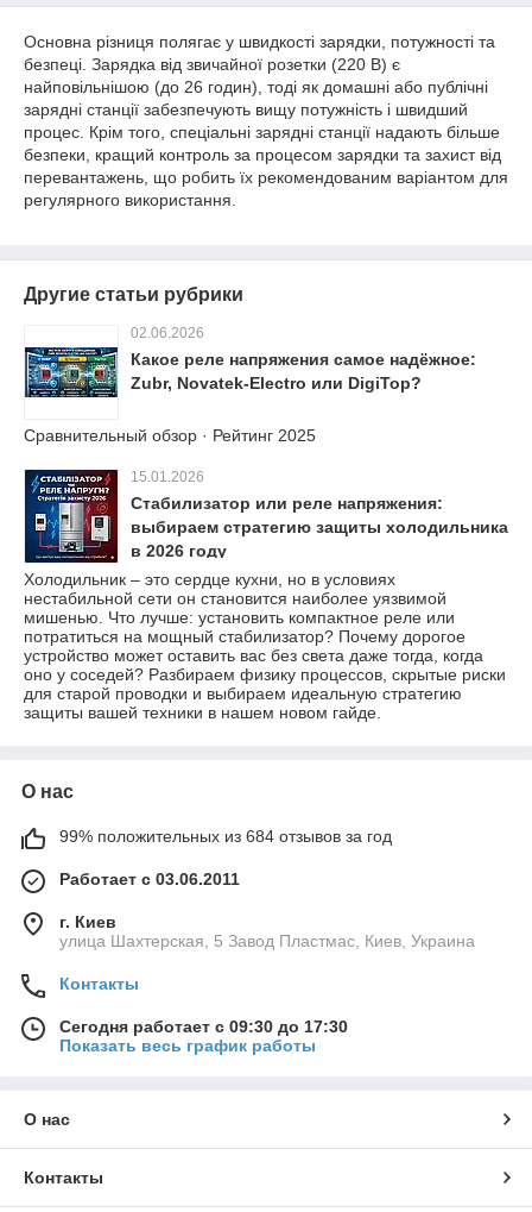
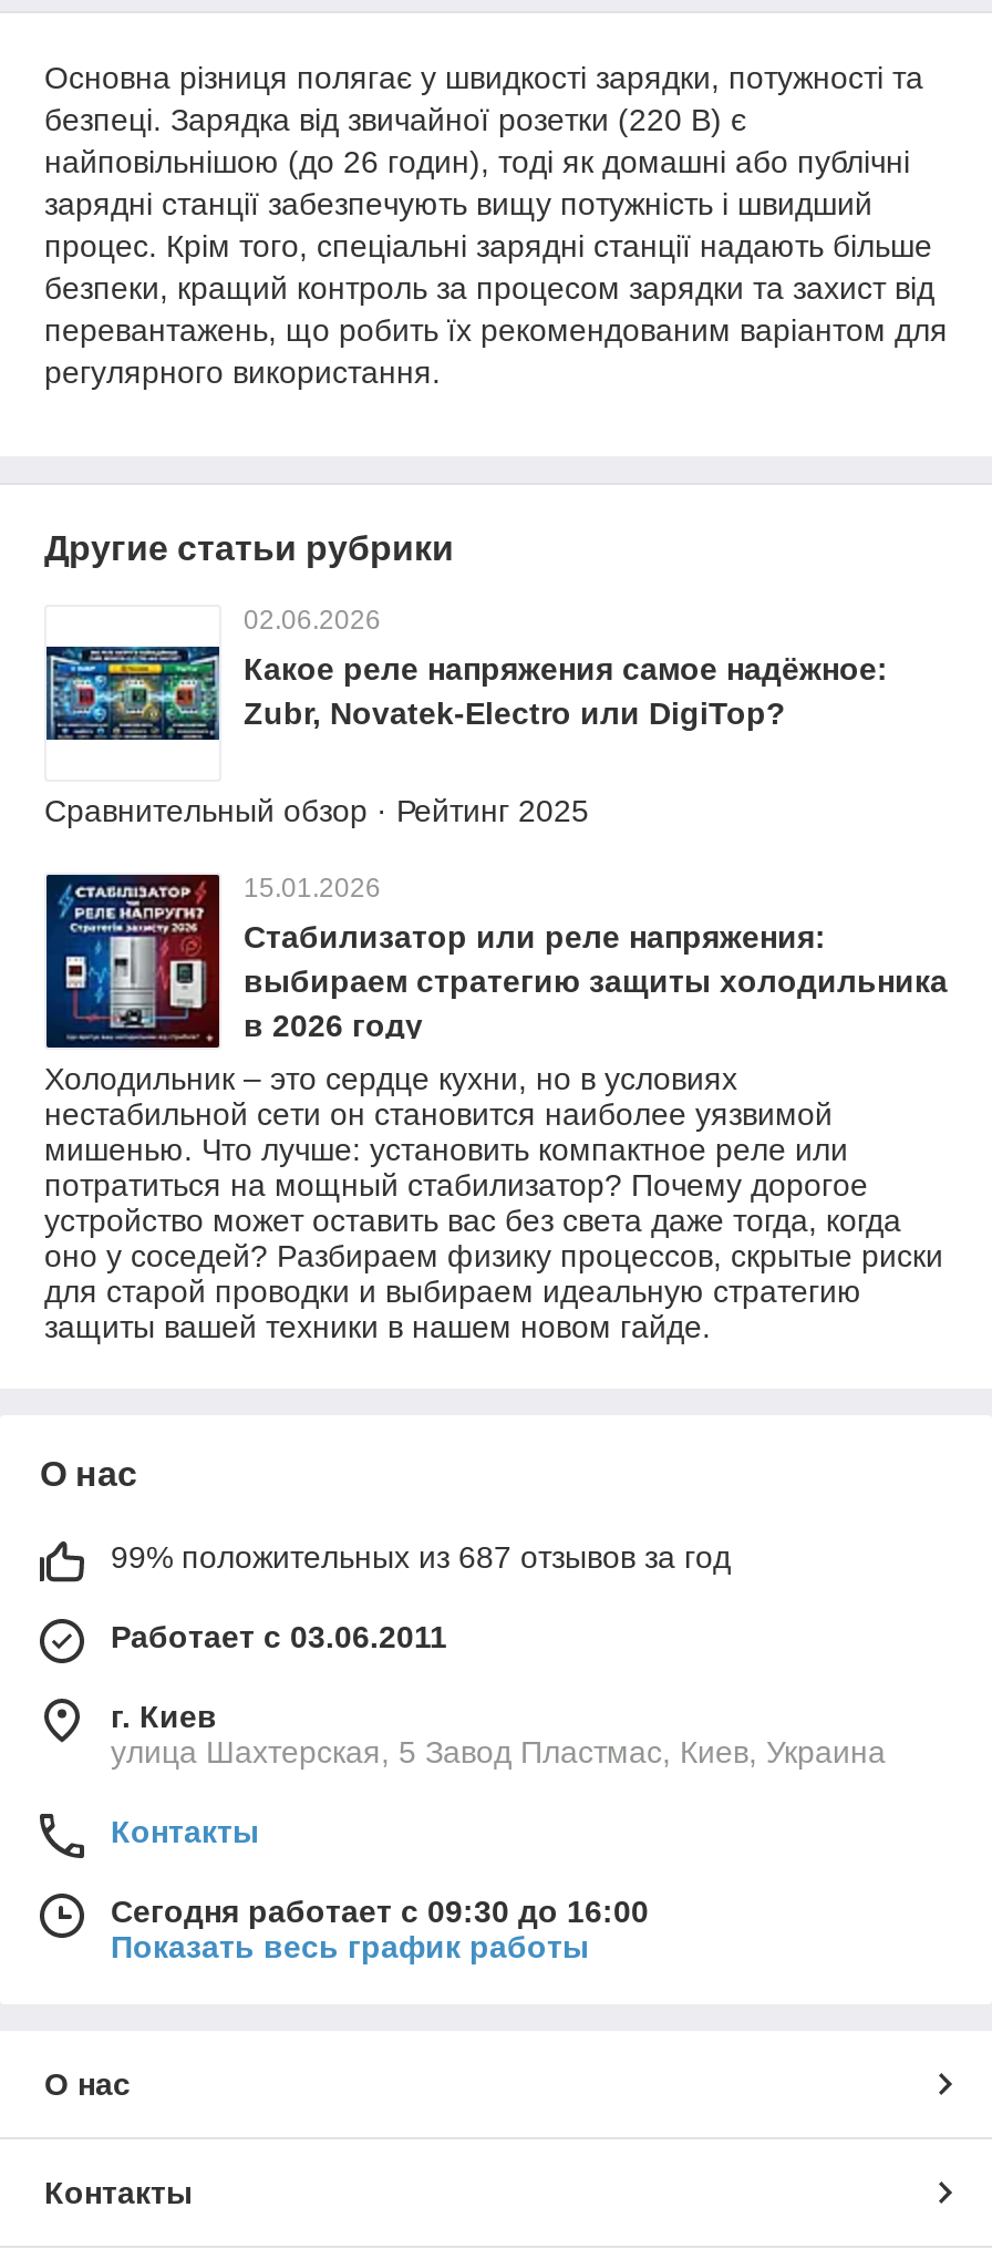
- 99% положительных из 684 отзывов за год
+ 99% положительных из 687 отзывов за год

- Сегодня работает с 09:30 до 17:30
+ Сегодня работает с 09:30 до 16:00
